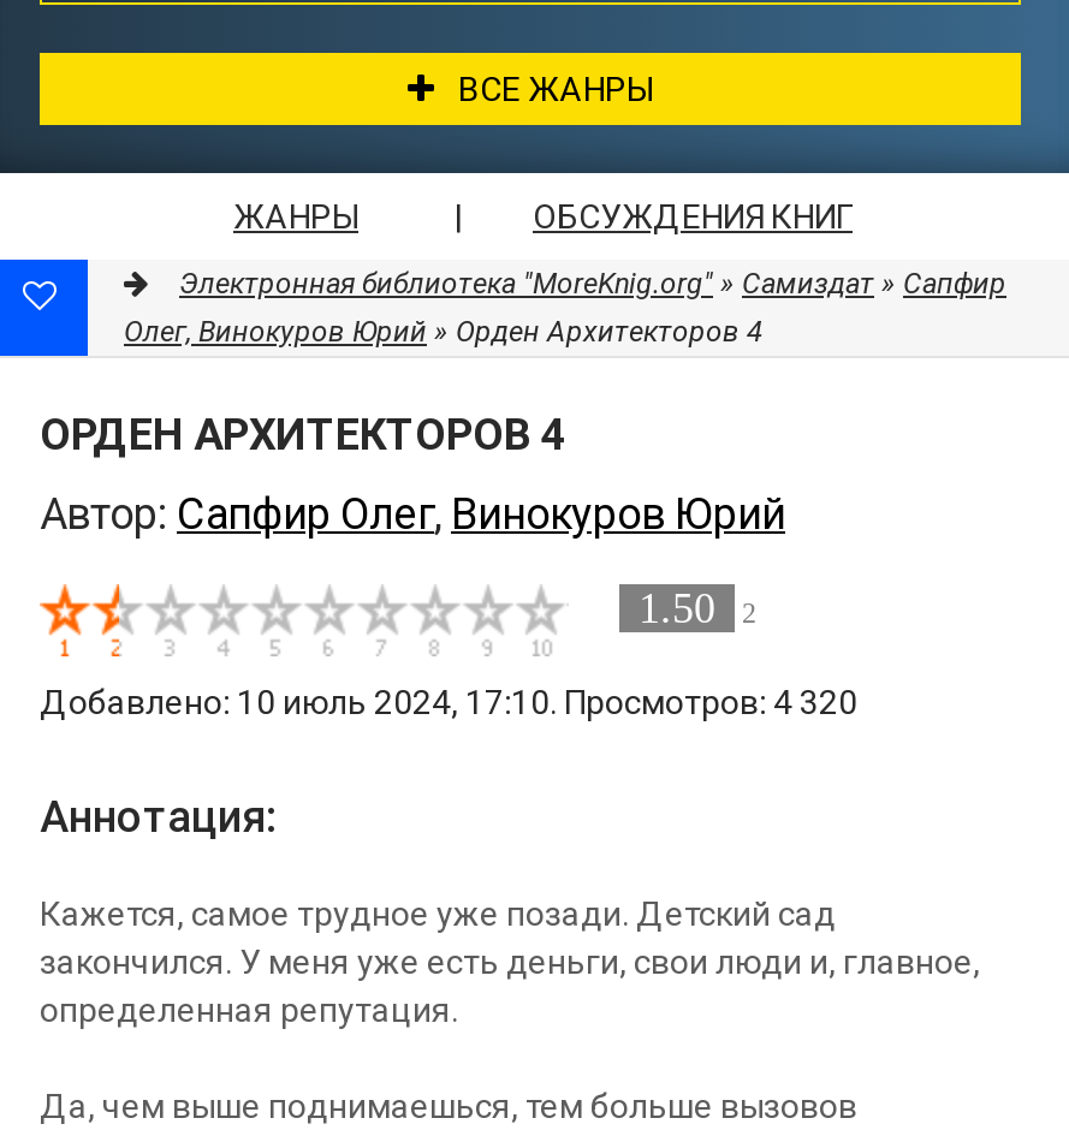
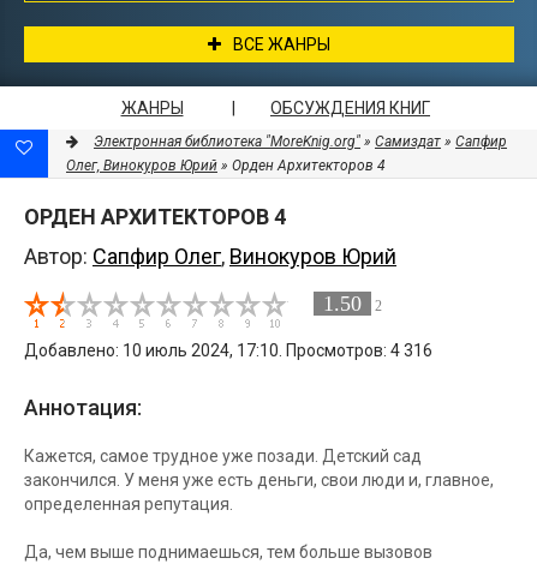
- Добавлено: 10 июль 2024, 17:10. Просмотров: 4 320
+ Добавлено: 10 июль 2024, 17:10. Просмотров: 4 316
